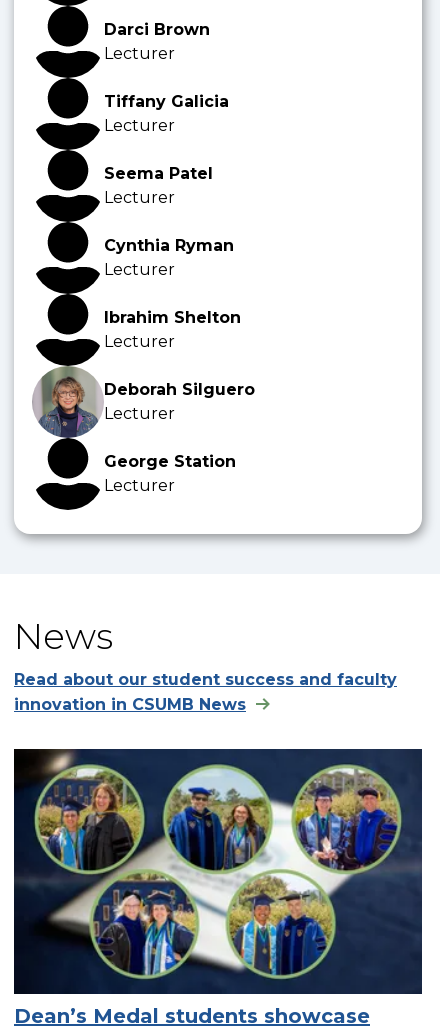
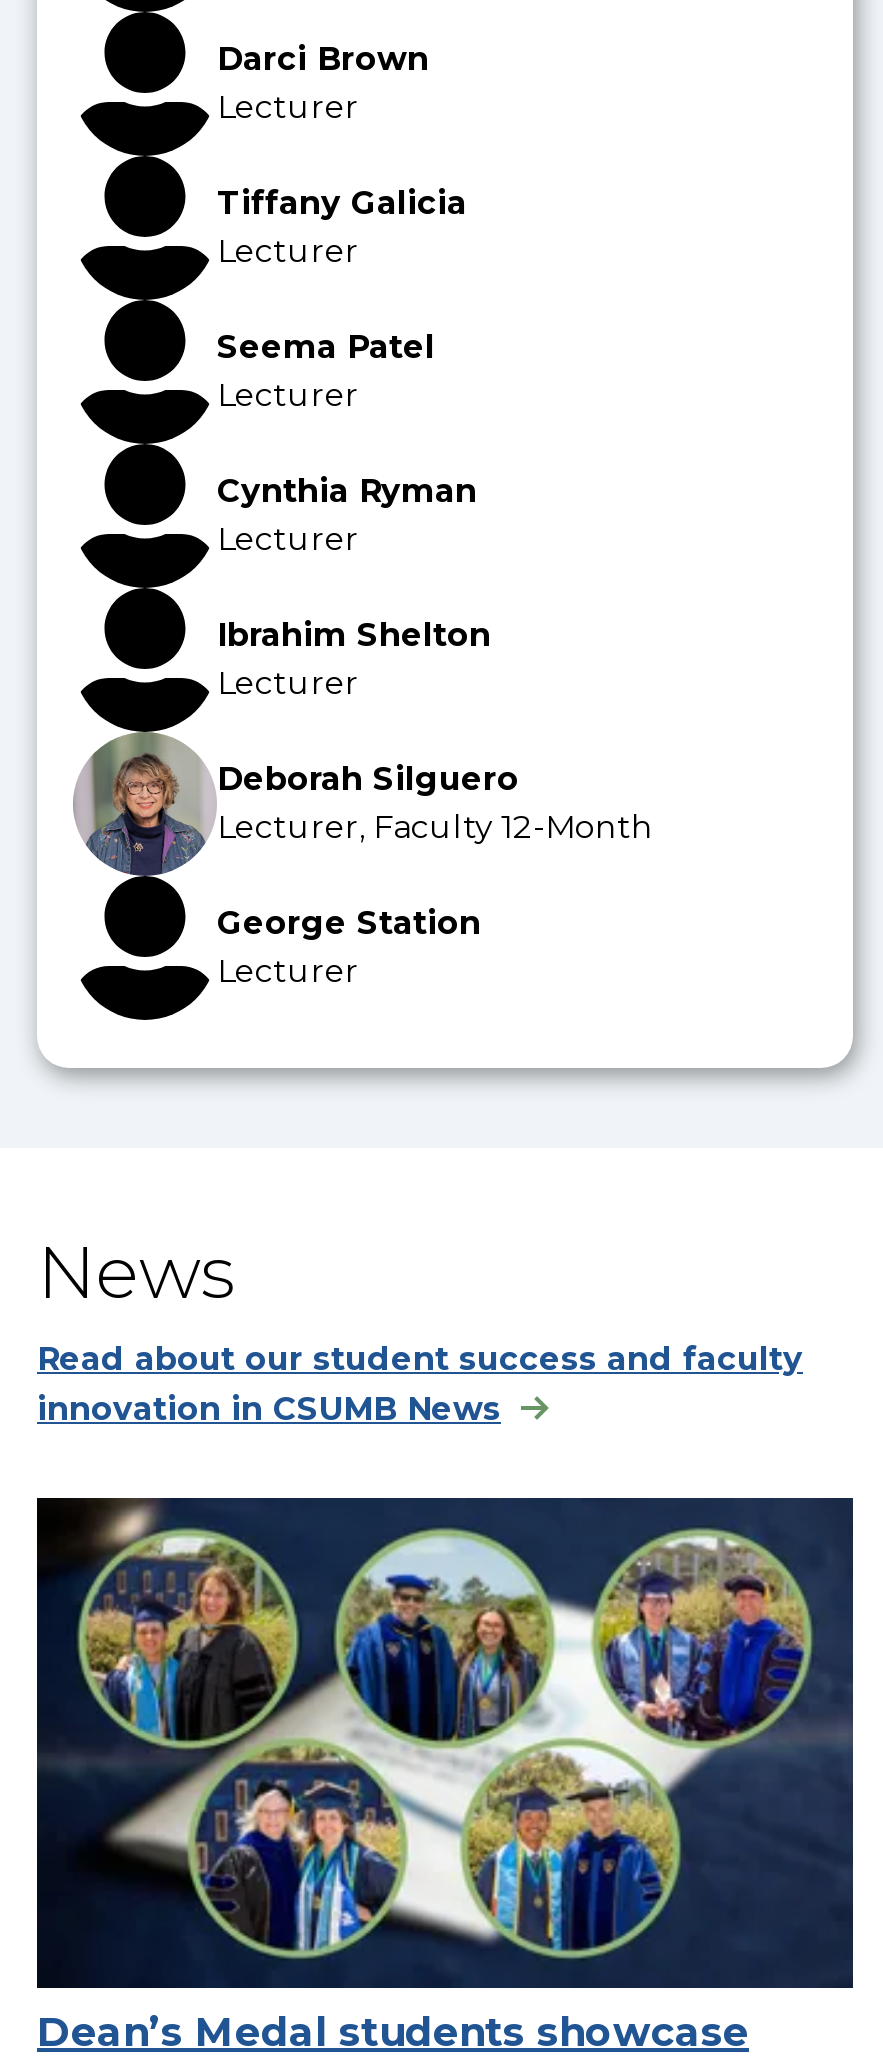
- Lecturer
+ Lecturer, Faculty 12-Month
